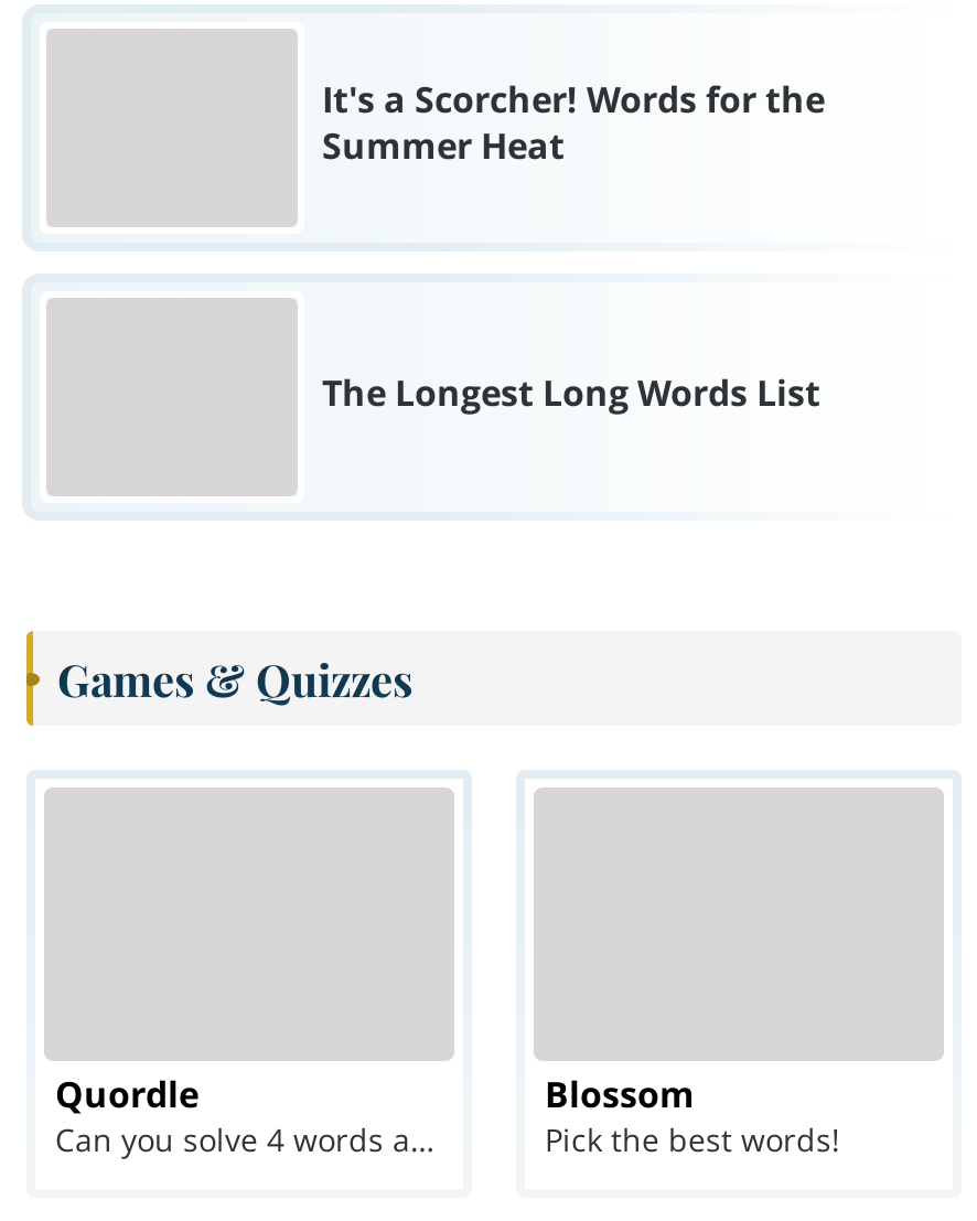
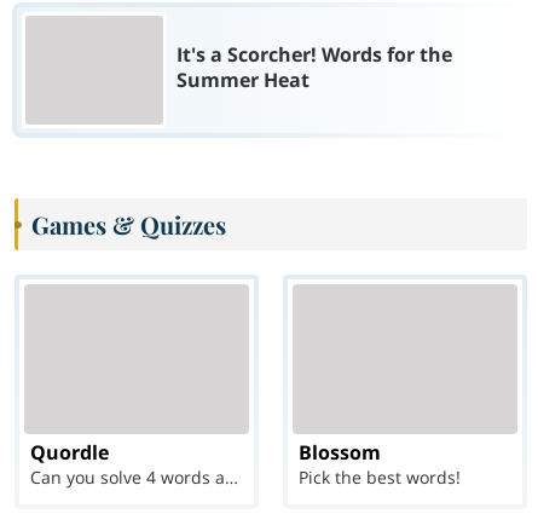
- The Longest Long Words List
